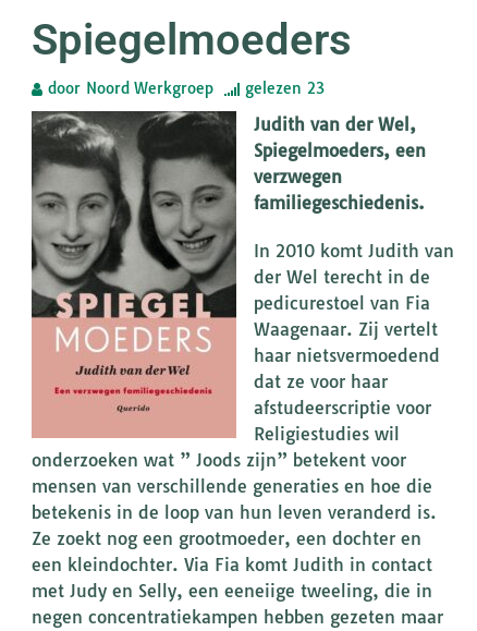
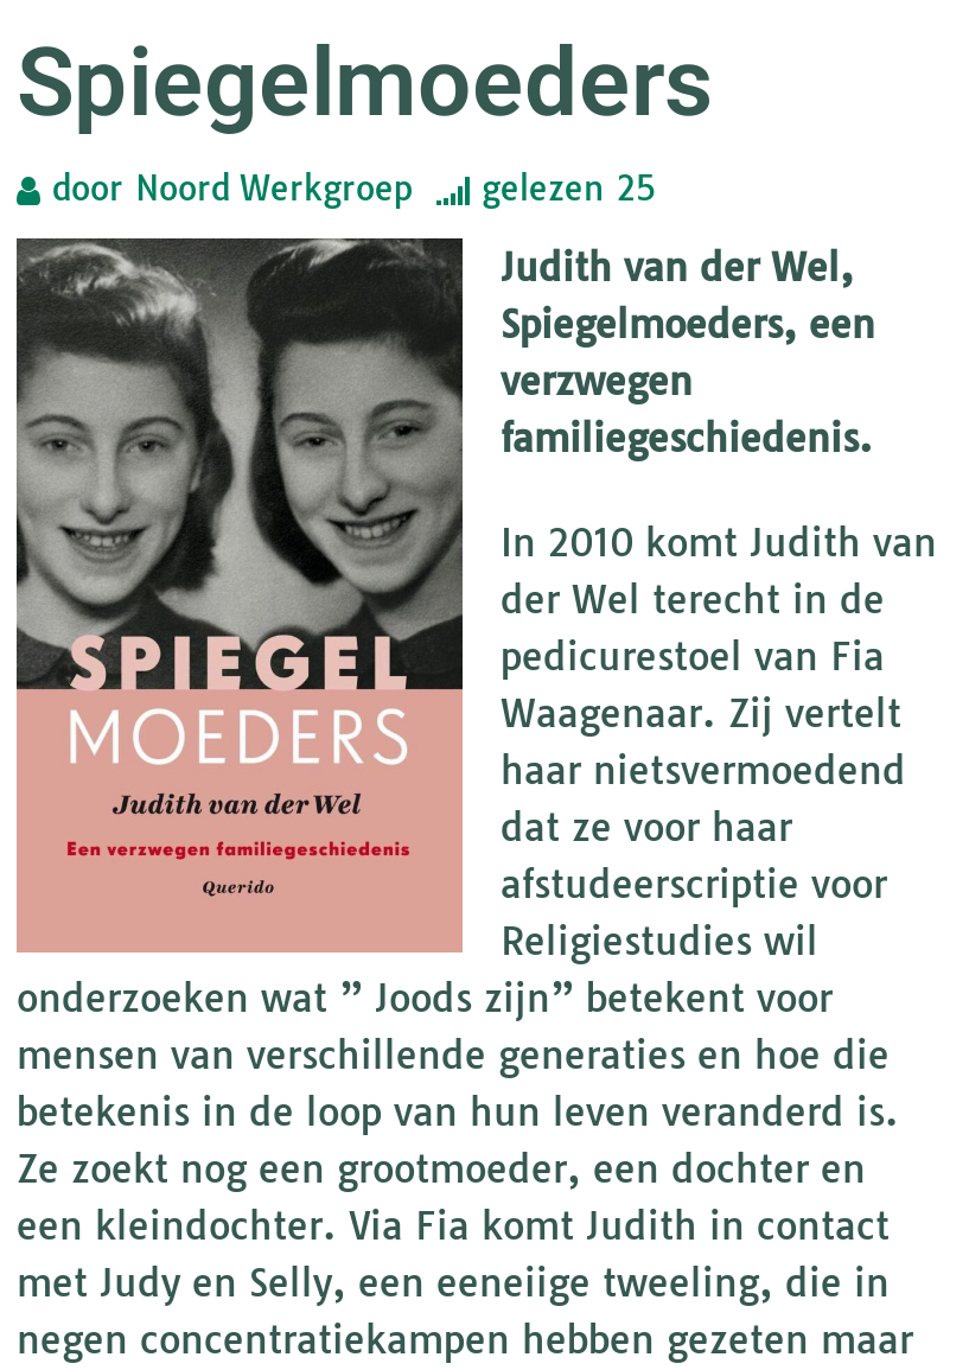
- door Noord Werkgroep gelezen 23
+ door Noord Werkgroep gelezen 25
